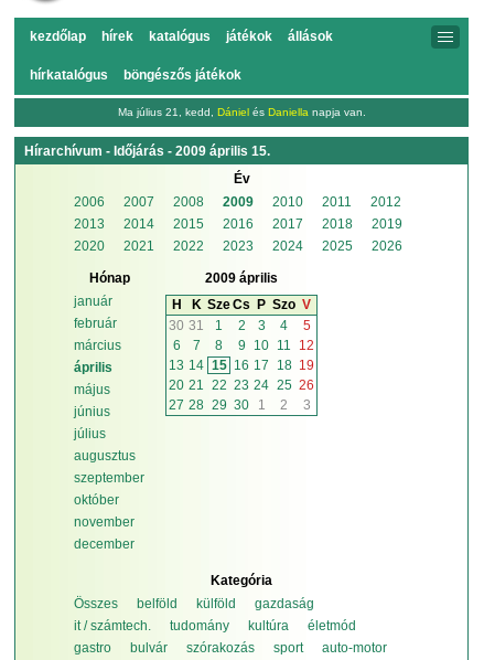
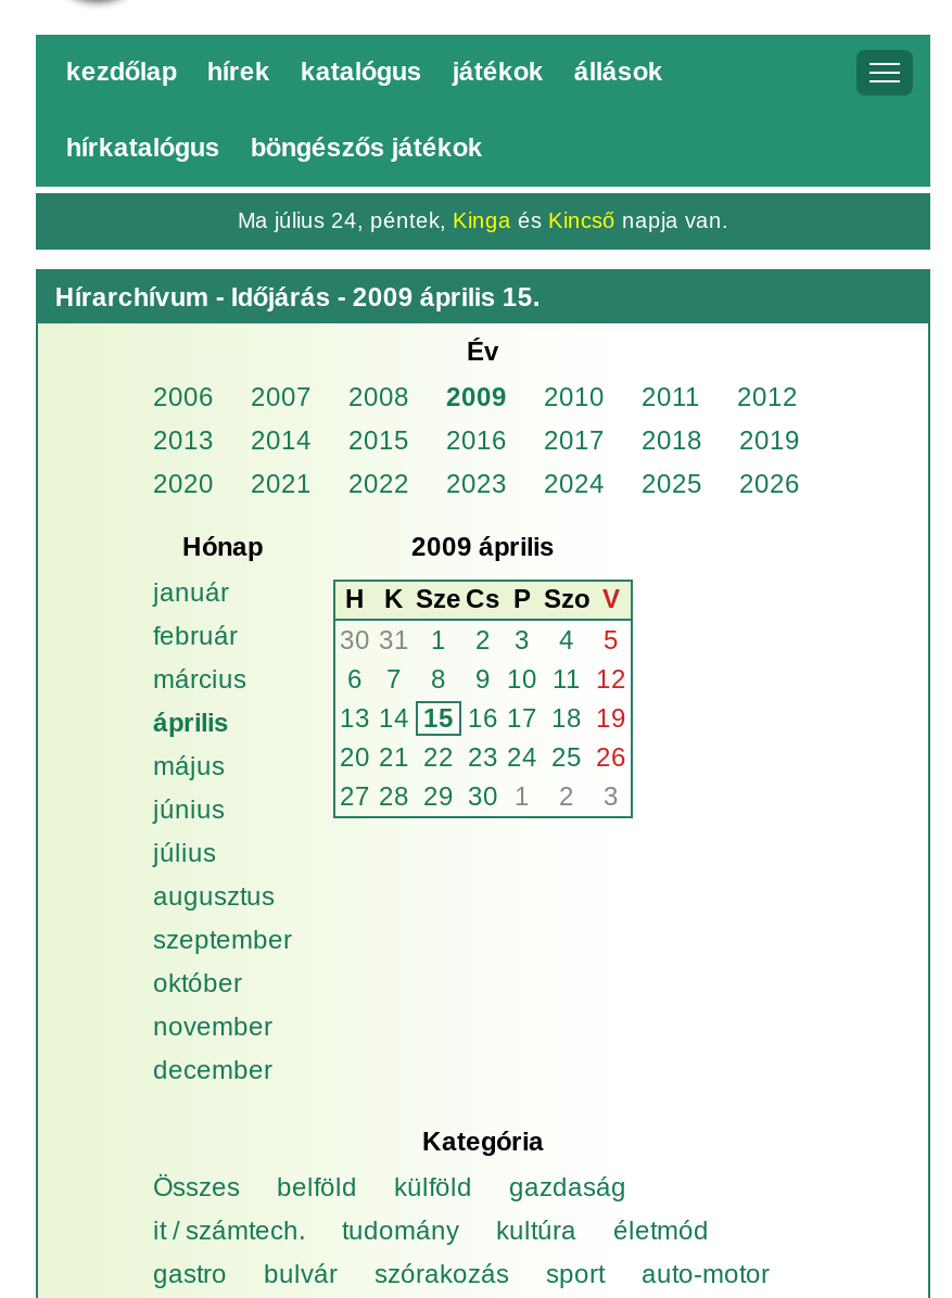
- Ma július 21, kedd, Dániel és Daniella napja van.
+ Ma július 24, péntek, Kinga és Kincső napja van.
